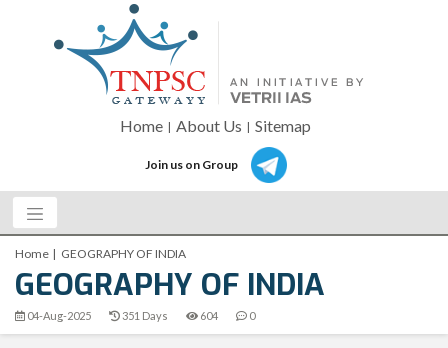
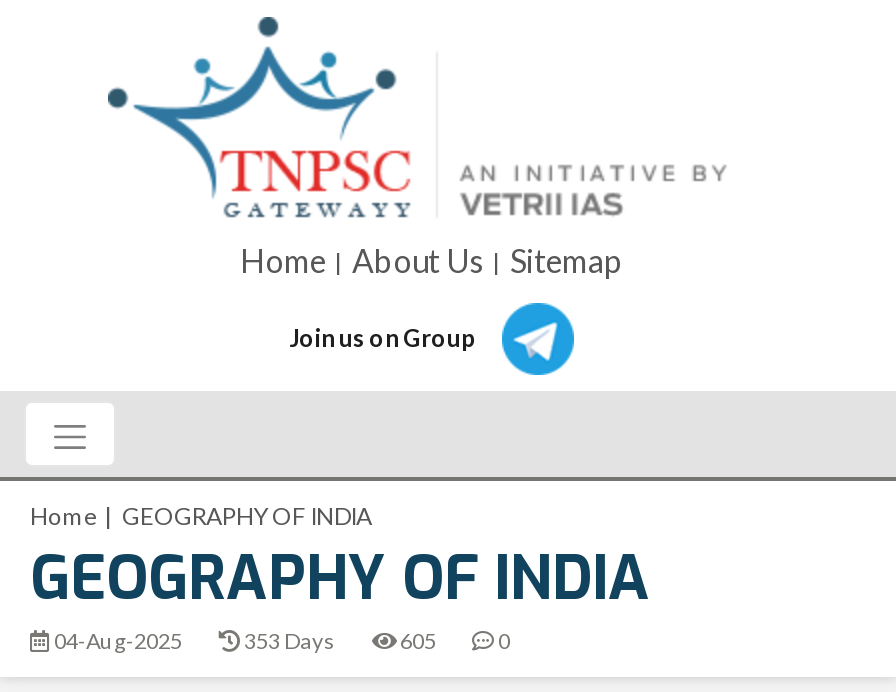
- 351 Days
+ 353 Days

- 604
+ 605
